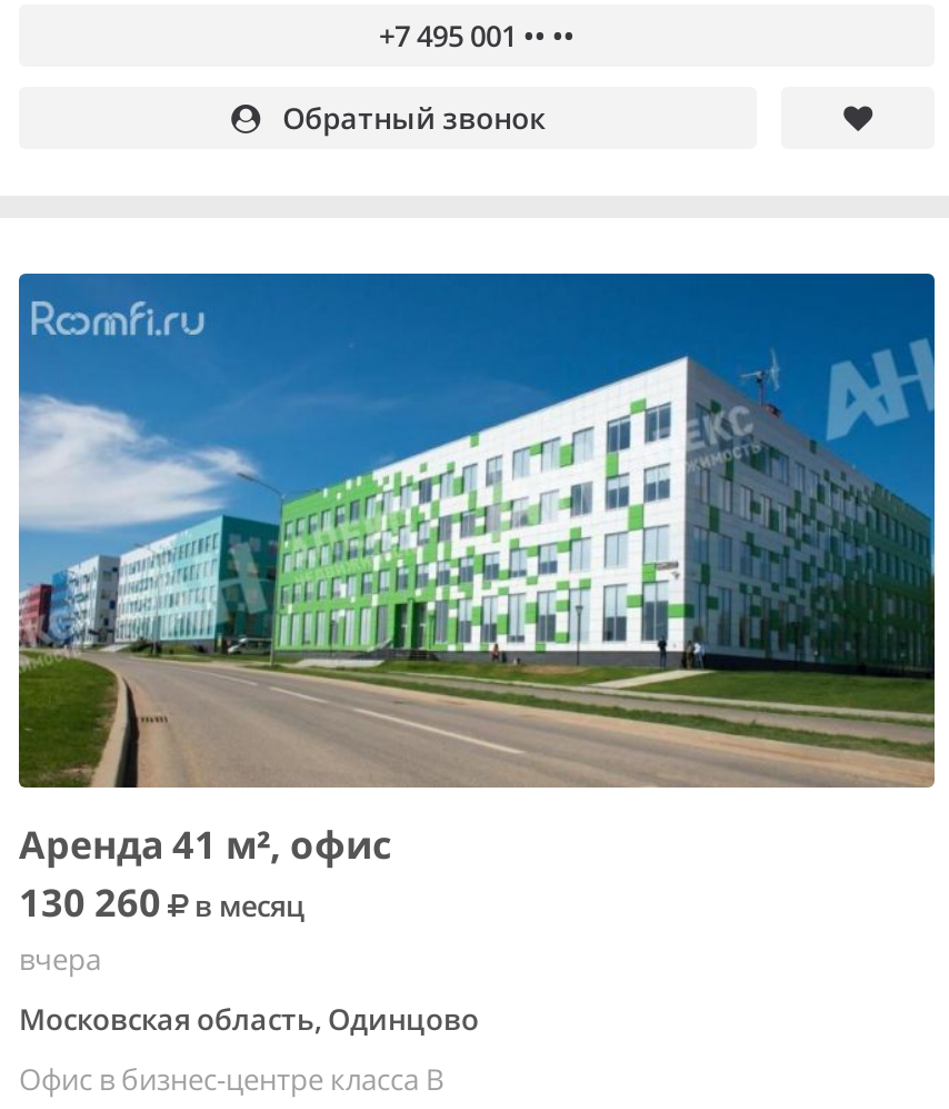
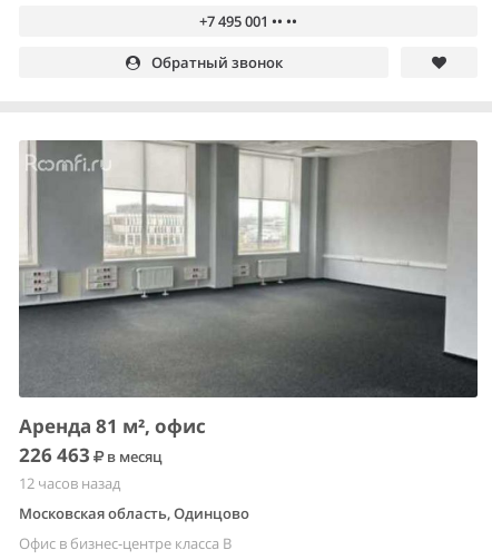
- [image]
- Аренда 41 м², офис
+ [image]
+ Аренда 81 м², офис

- 130 260 в месяц
+ 226 463 в месяц

- вчера
+ 12 часов назад
